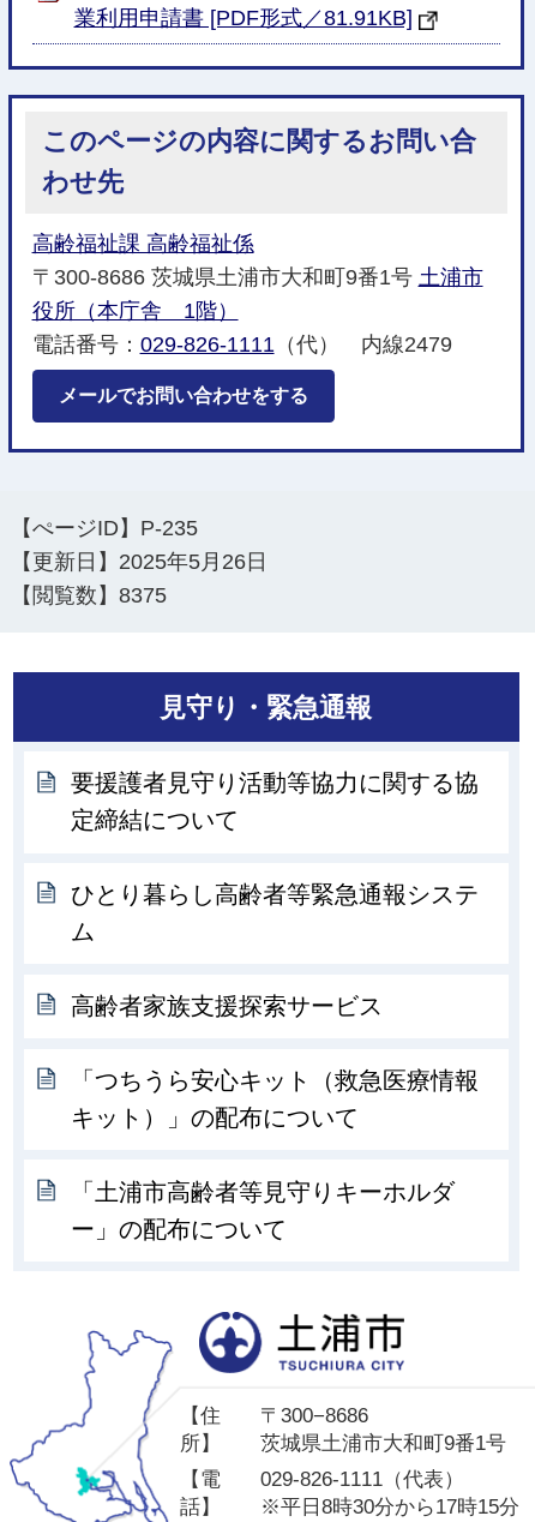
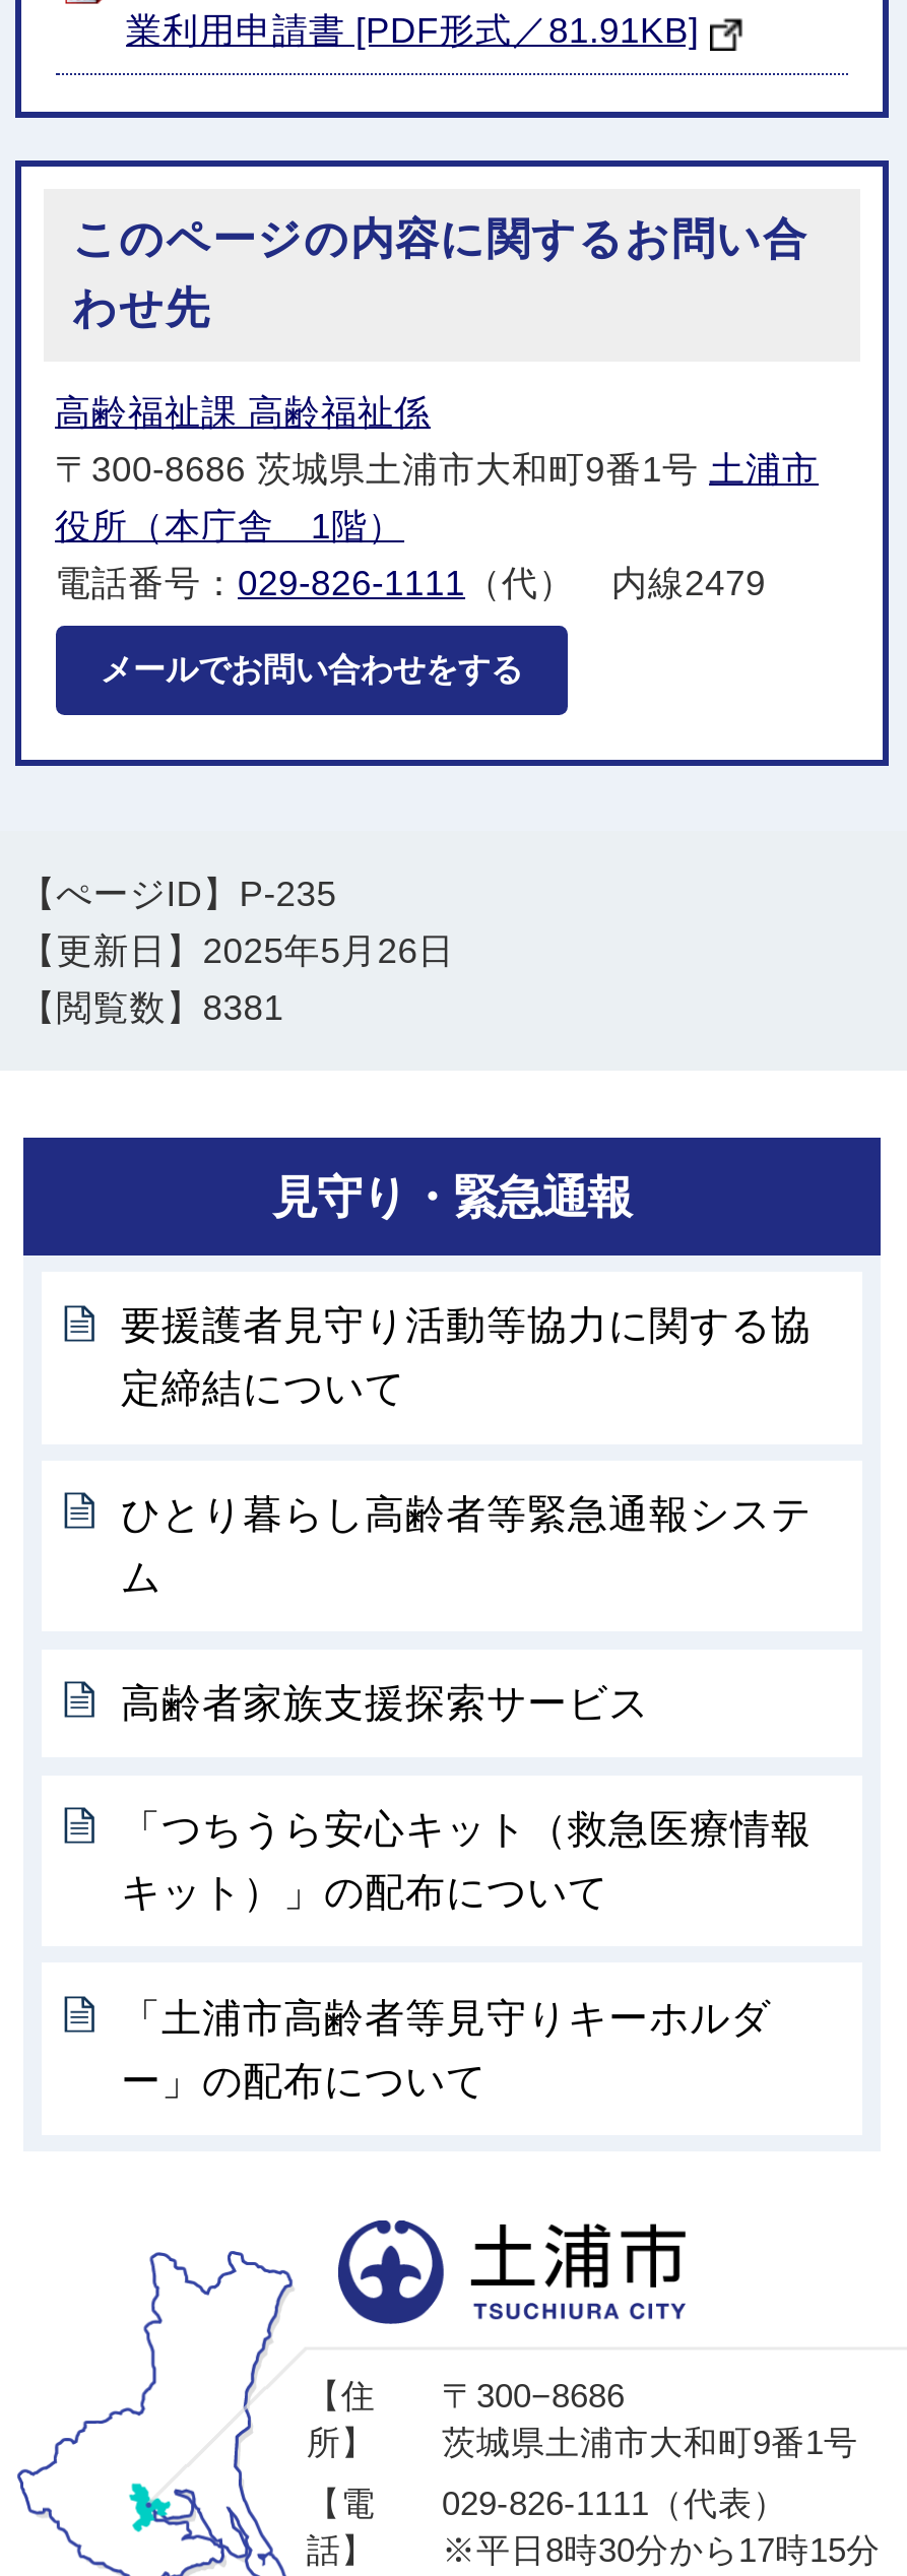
- 【閲覧数】8375
+ 【閲覧数】8381
